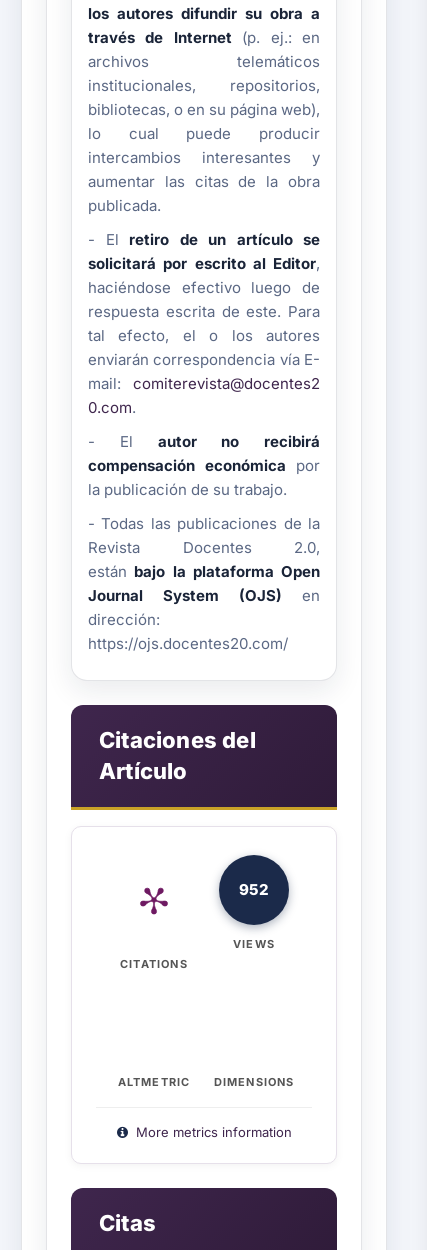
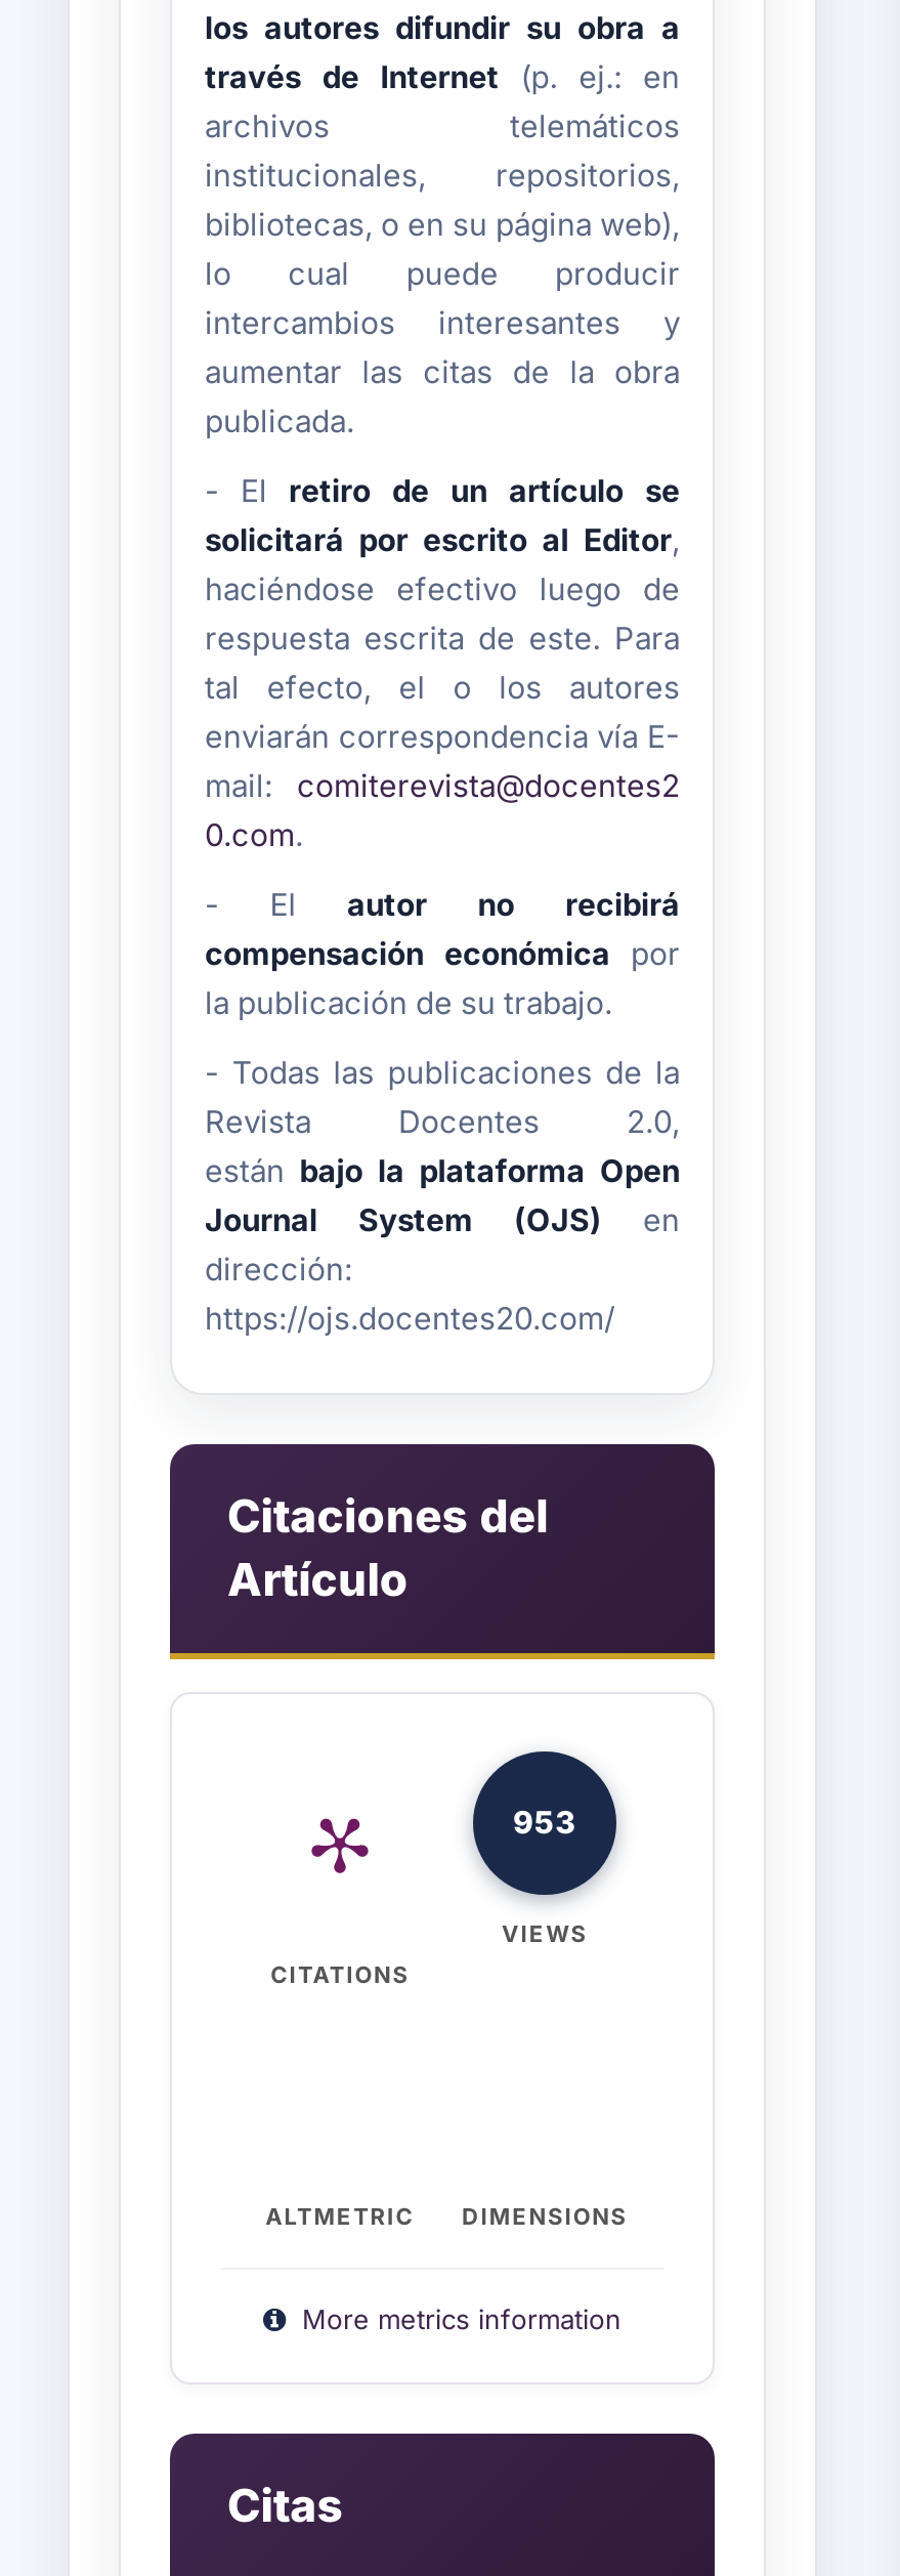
- 952
+ 953
